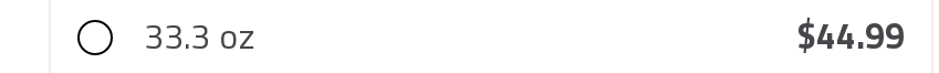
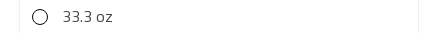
- $44.99
